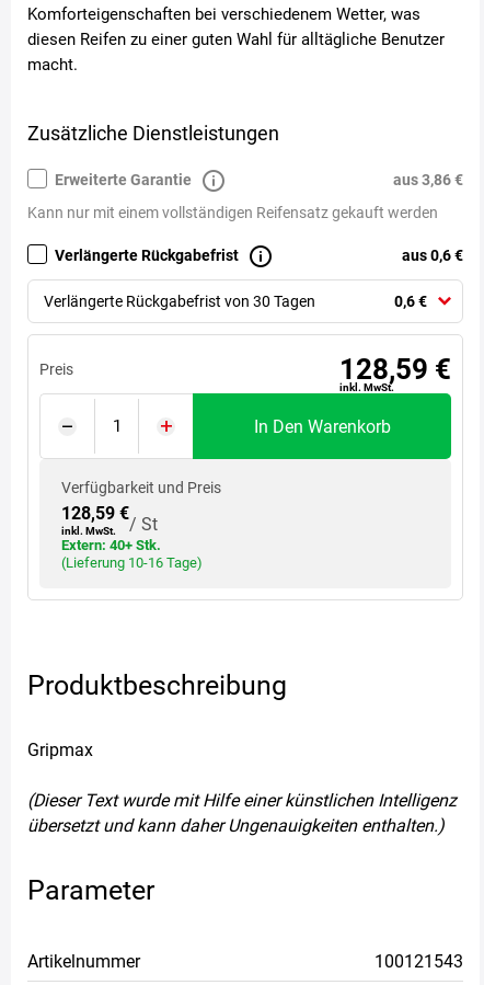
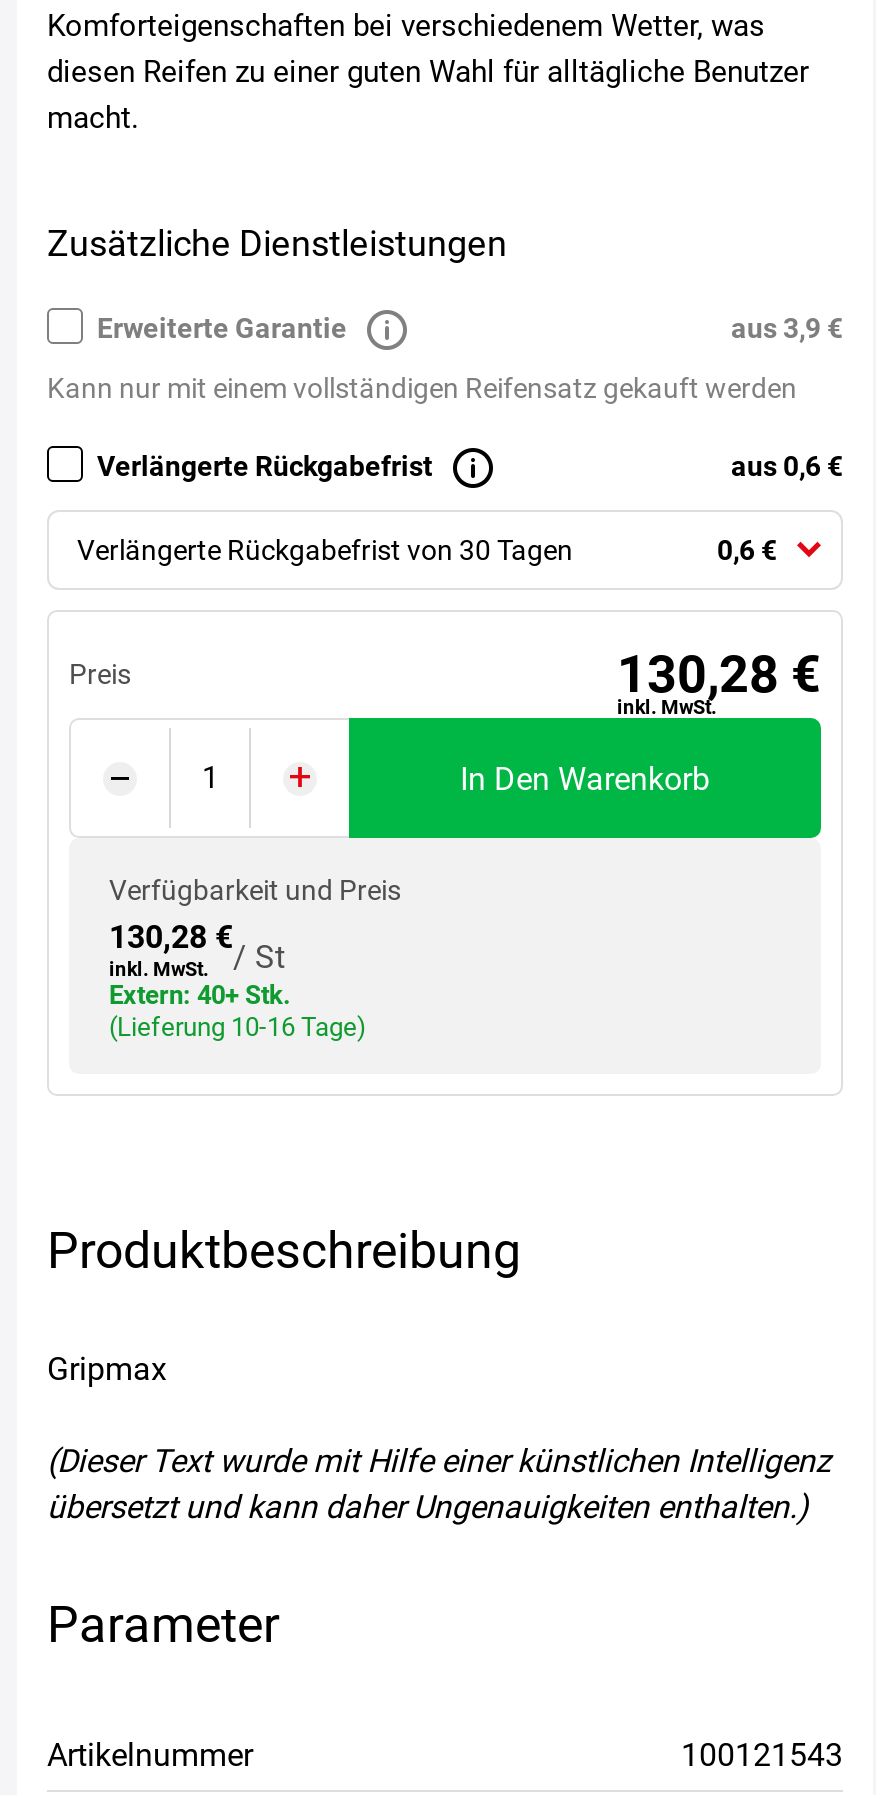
- aus 3,86 €
+ aus 3,9 €

- 128,59 €
+ 130,28 €

- 128,59 €
+ 130,28 €
